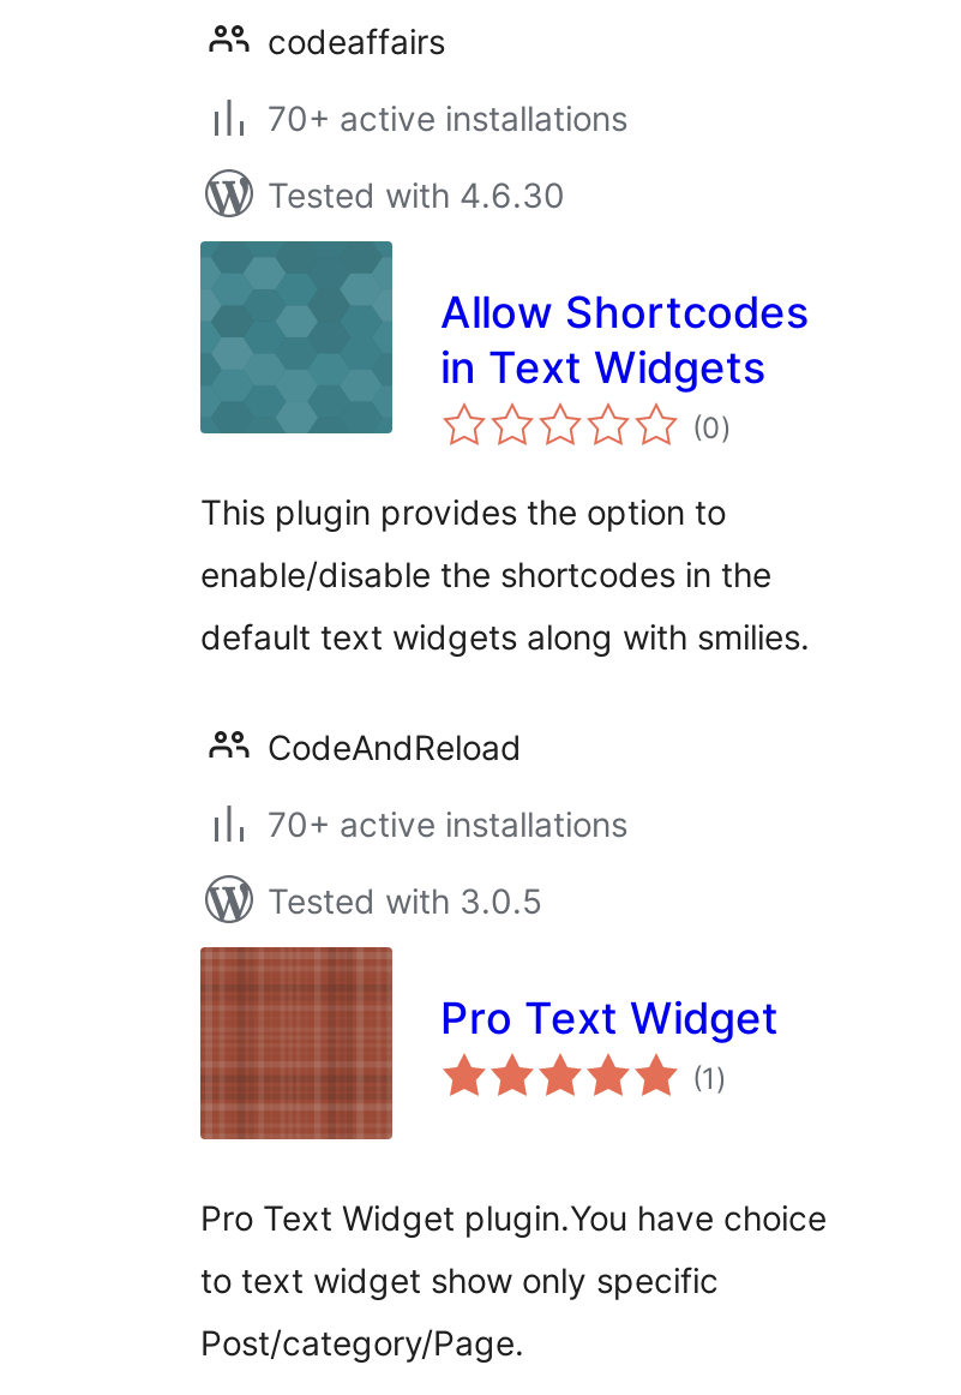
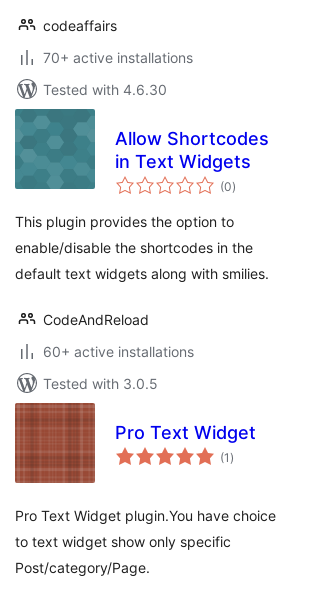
- 70+ active installations
+ 60+ active installations
